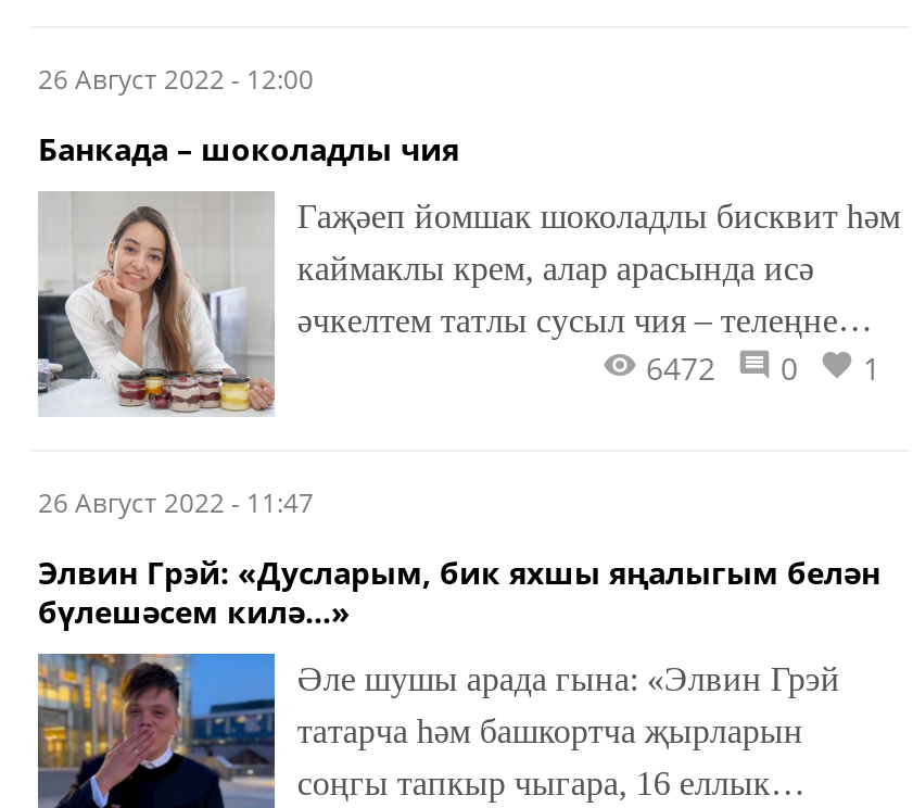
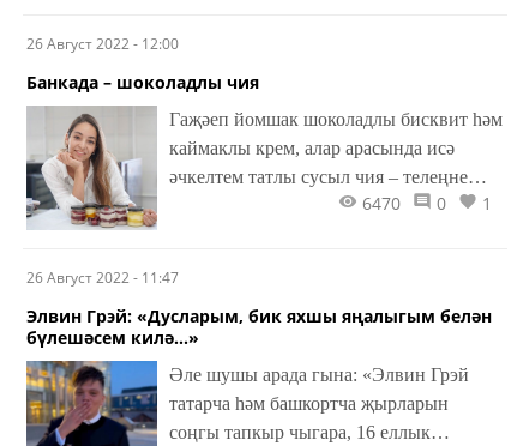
- 6472 0 1
+ 6470 0 1
